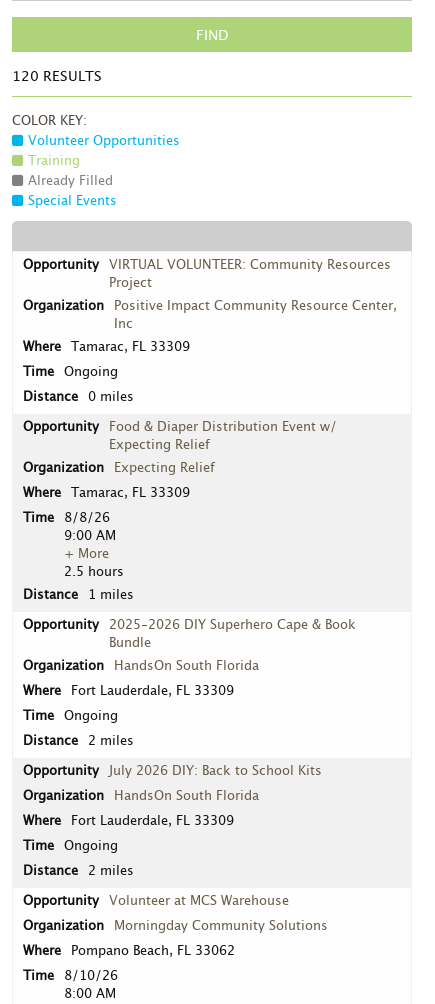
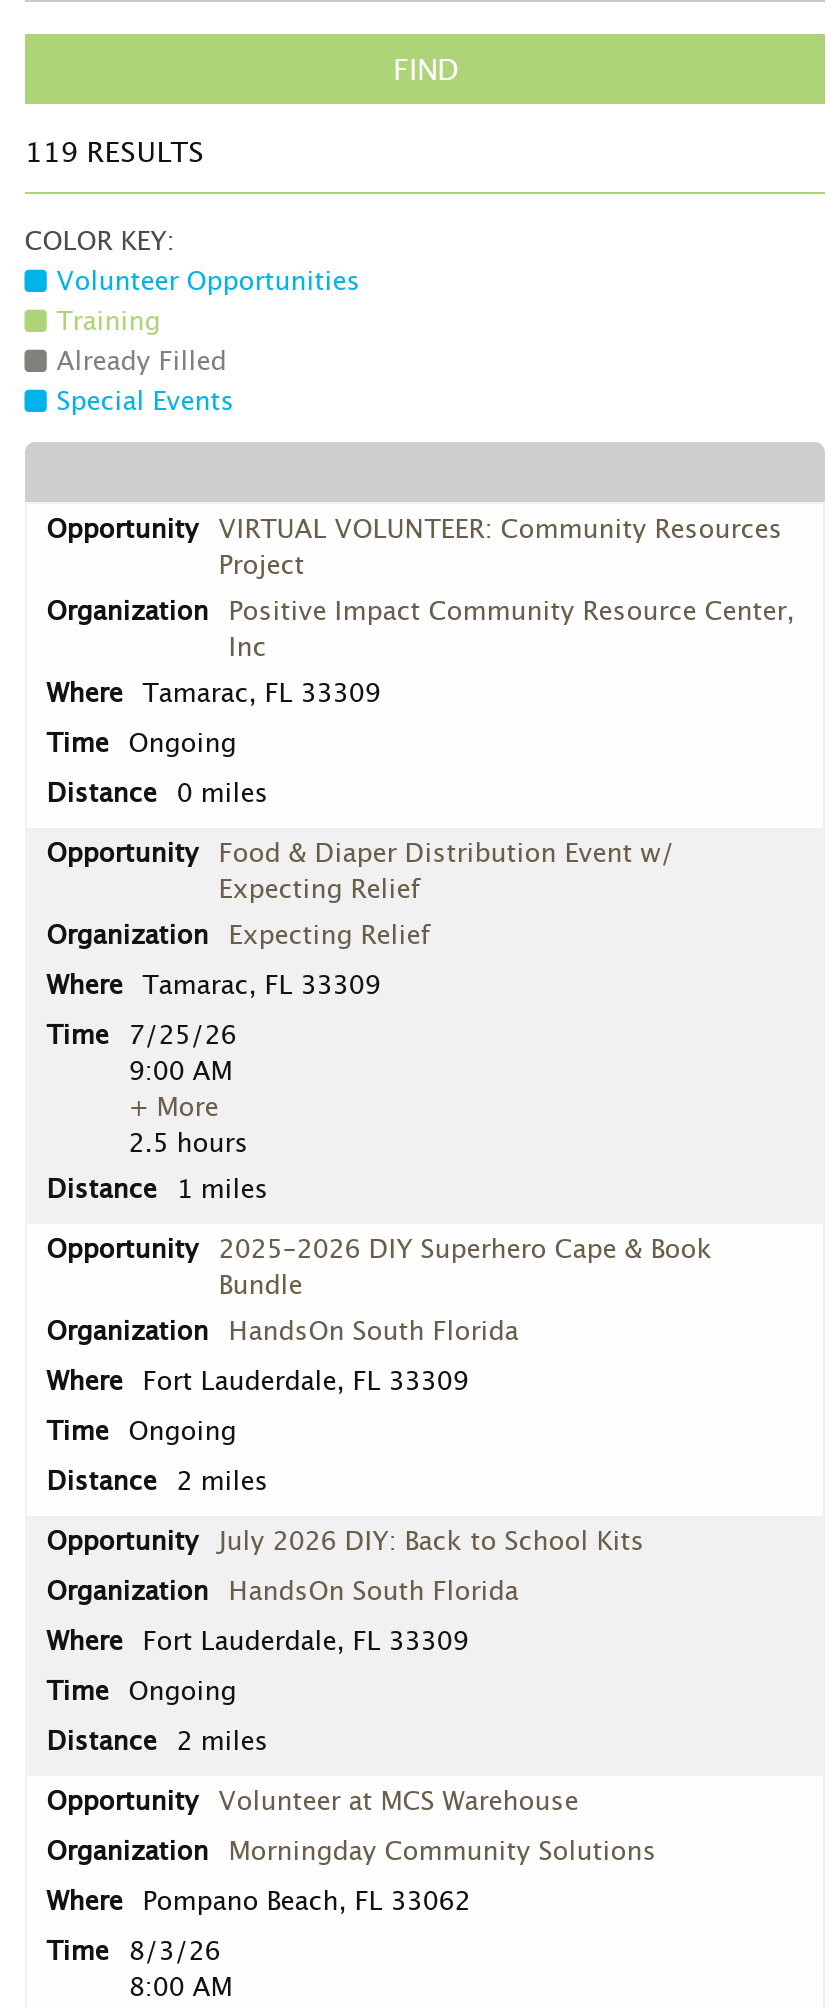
- 120 RESULTS
+ 119 RESULTS

- 8/8/26
+ 7/25/26

- 8/10/26
+ 8/3/26
